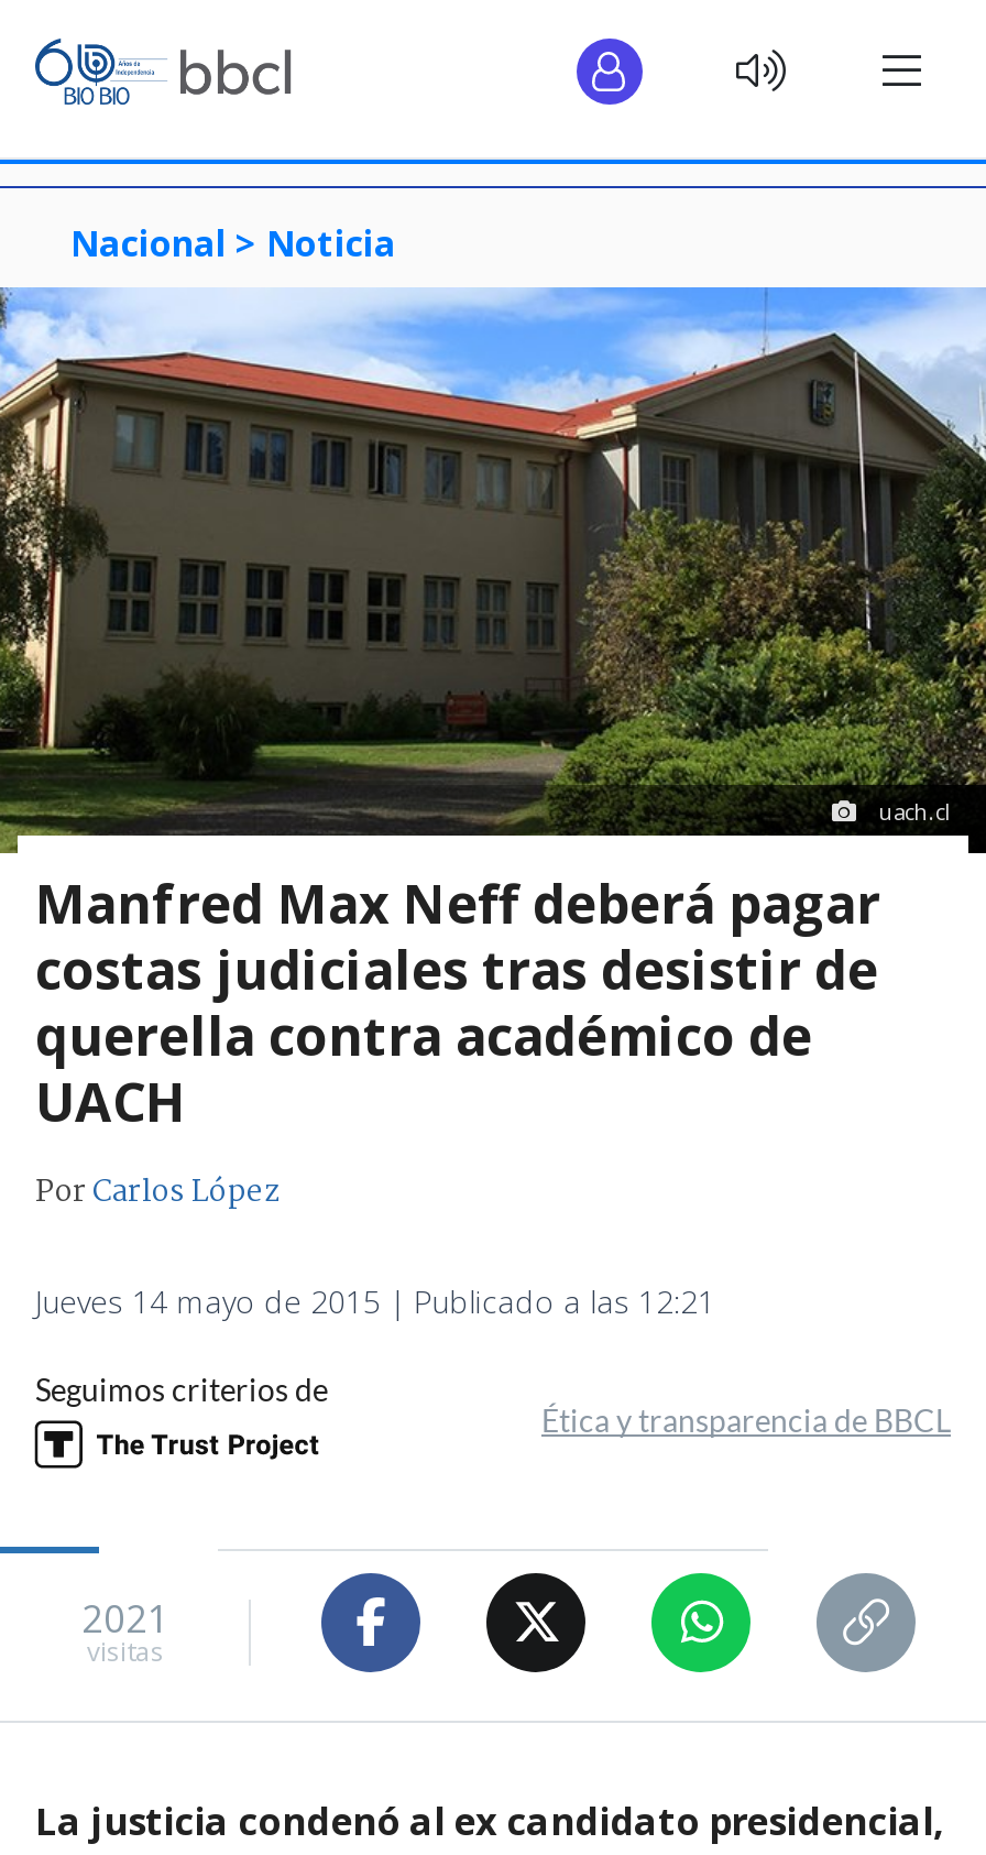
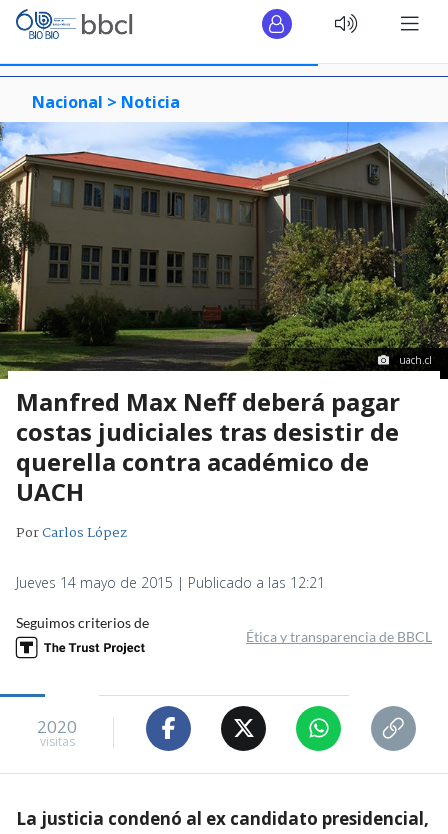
- 2021
+ 2020
